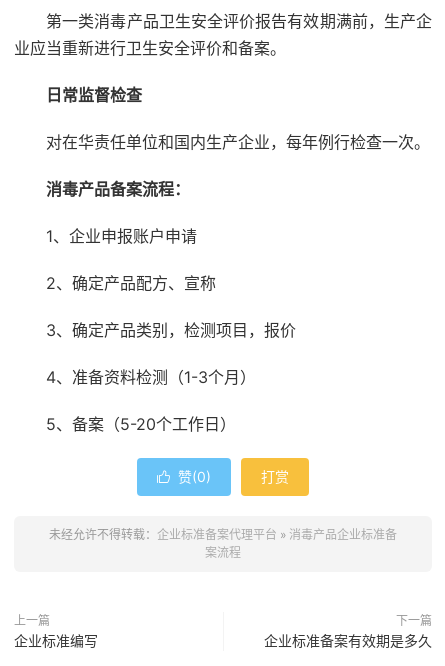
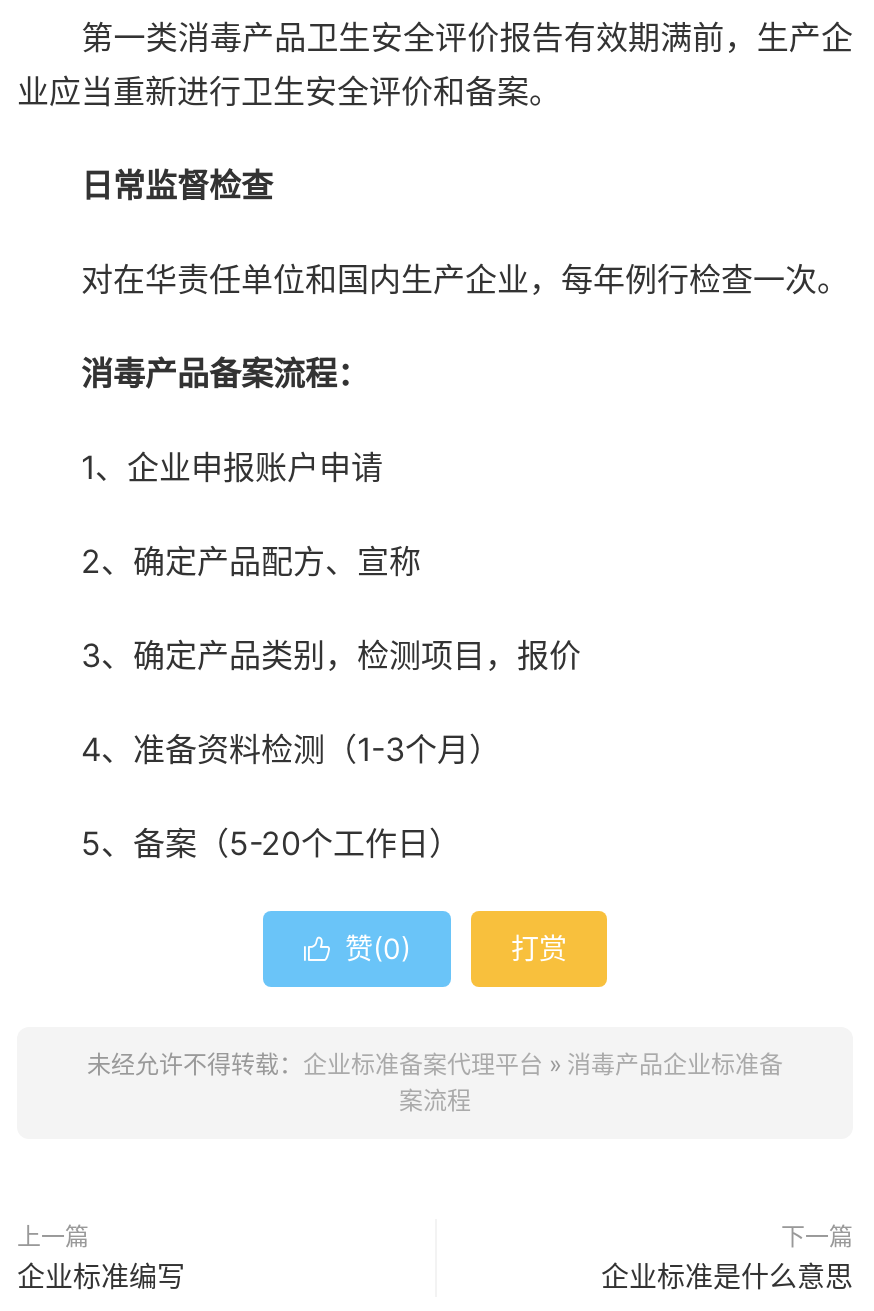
- 企业标准备案有效期是多久
+ 企业标准是什么意思
